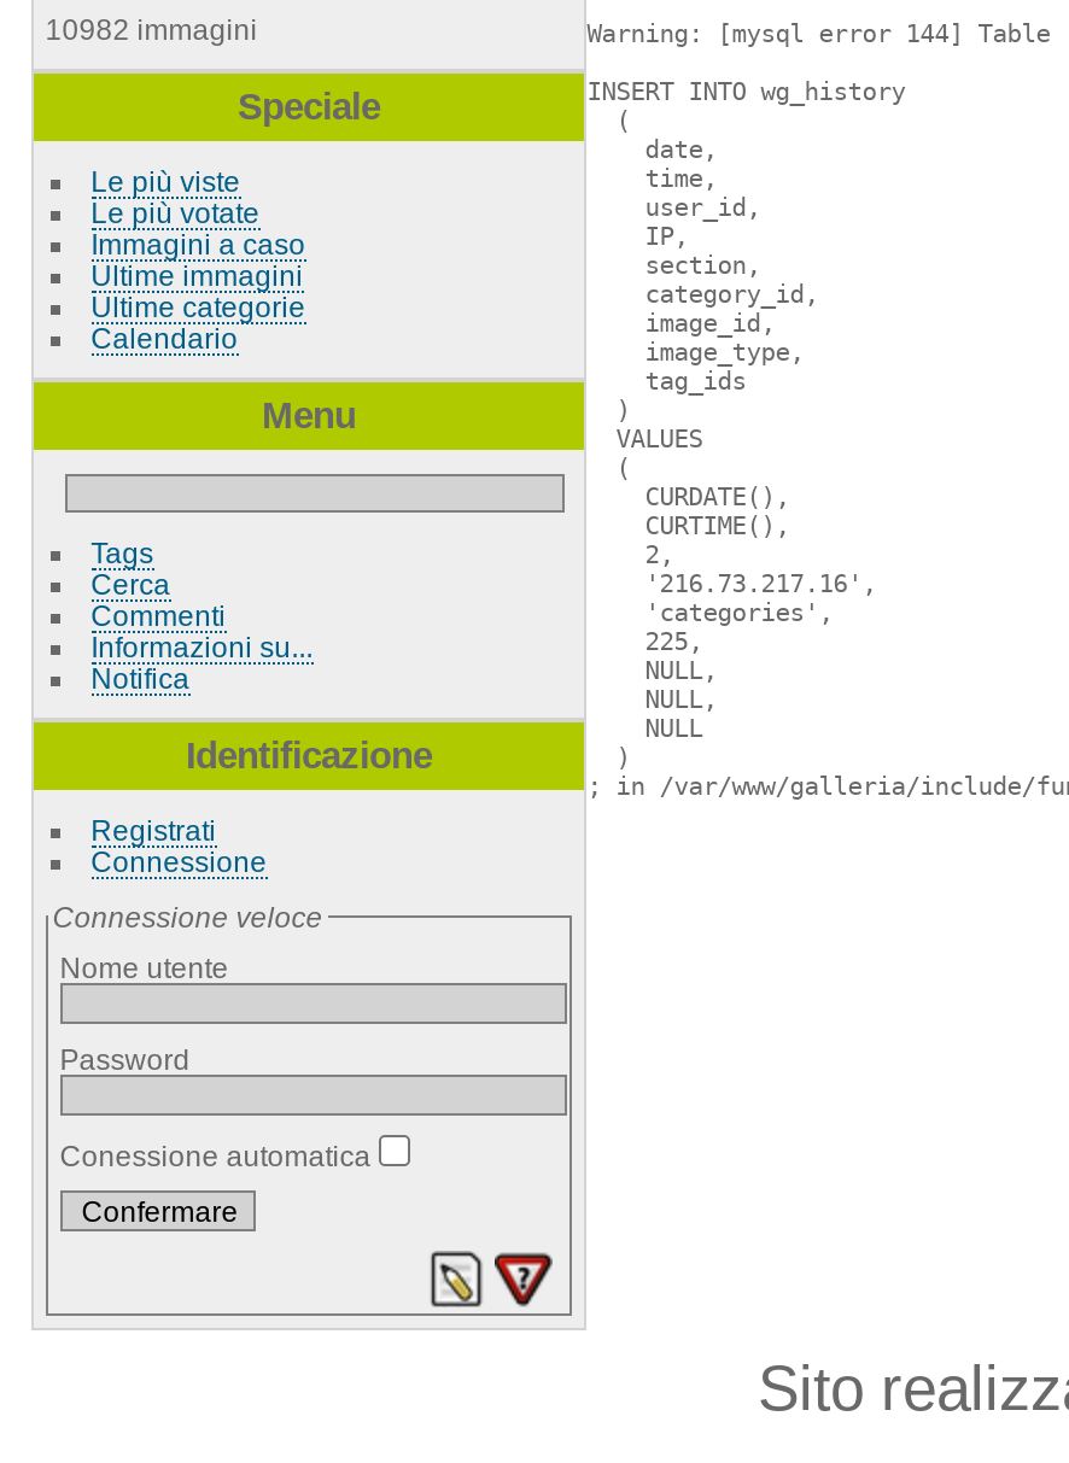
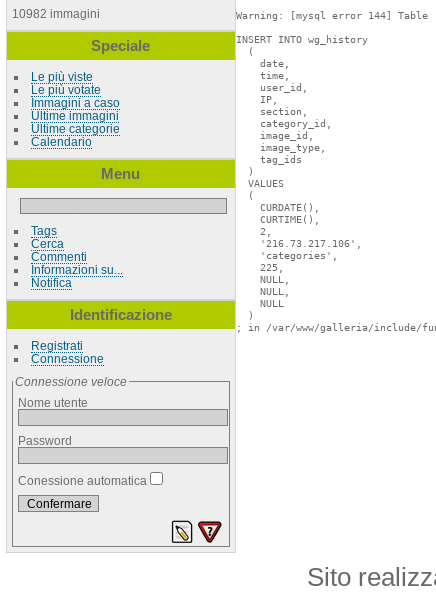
- '216.73.217.16',
+ '216.73.217.106',
